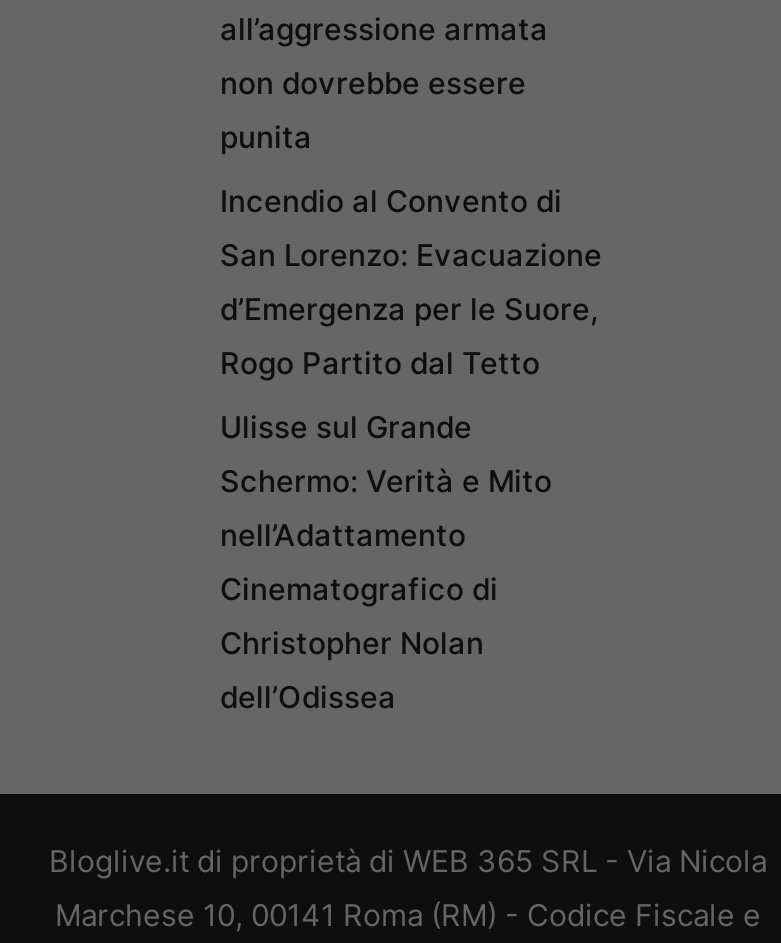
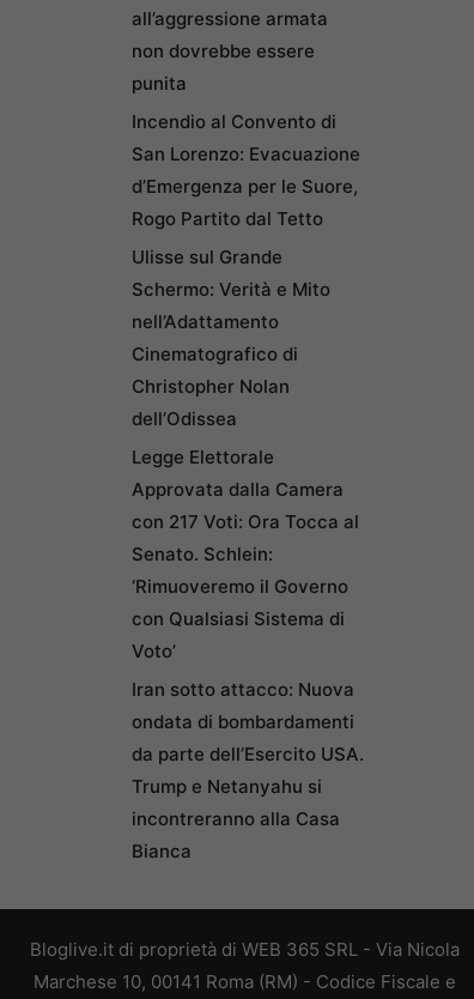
+ Legge Elettorale
+ Approvata dalla Camera
+ con 217 Voti: Ora Tocca al
+ Senato. Schlein:
+ ‘Rimuoveremo il Governo
+ con Qualsiasi Sistema di
+ Voto’
+ Iran sotto attacco: Nuova
+ ondata di bombardamenti
+ da parte dell’Esercito USA.
+ Trump e Netanyahu si
+ incontreranno alla Casa
+ Bianca
